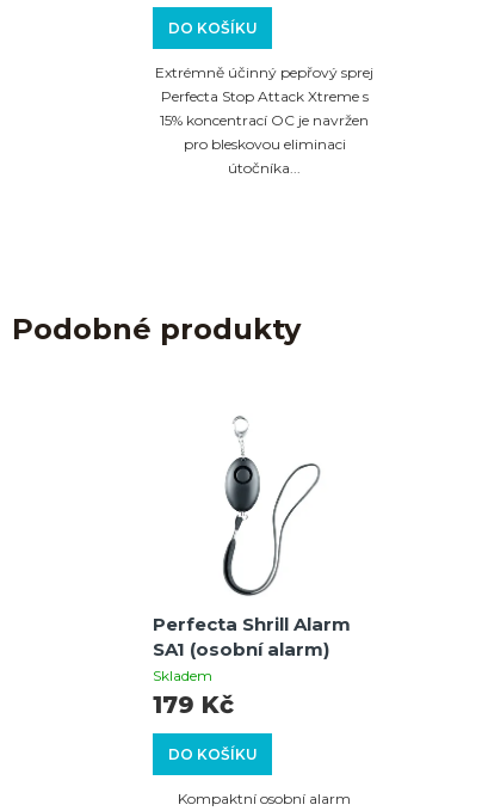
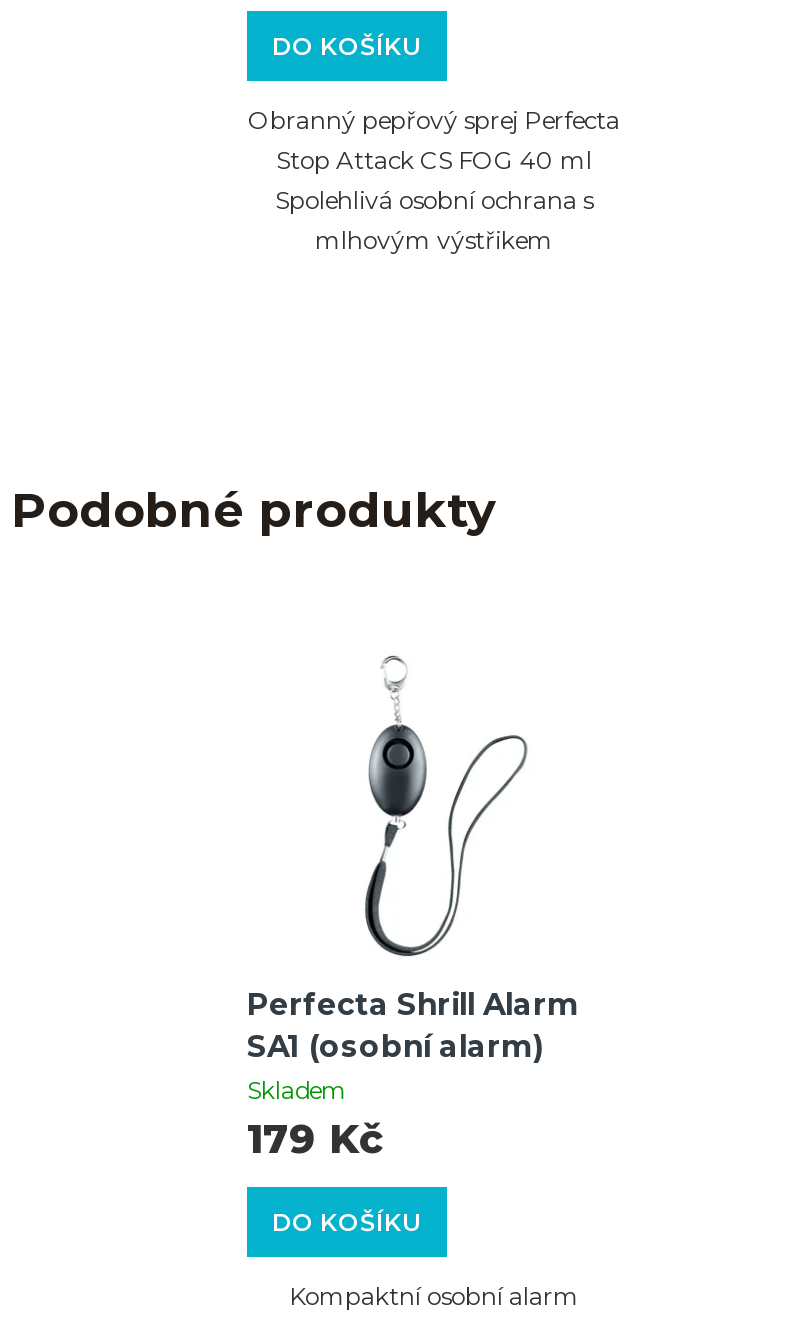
- Extrémně účinný pepřový sprej
- Perfecta Stop Attack Xtreme s
- 15% koncentrací OC je navržen
- pro bleskovou eliminaci
- útočníka...
+ Obranný pepřový sprej Perfecta
+ Stop Attack CS FOG 40 ml
+ Spolehlivá osobní ochrana s
+ mlhovým výstřikem
